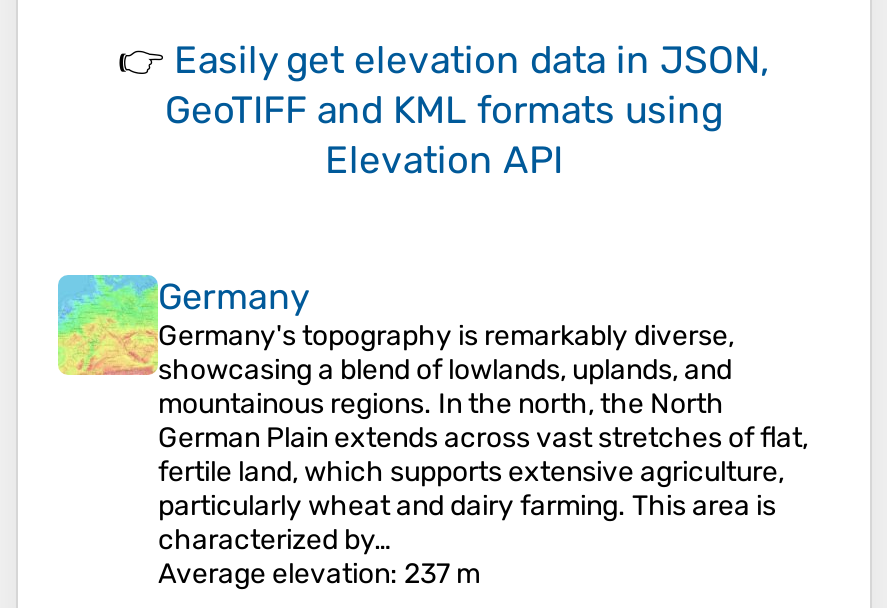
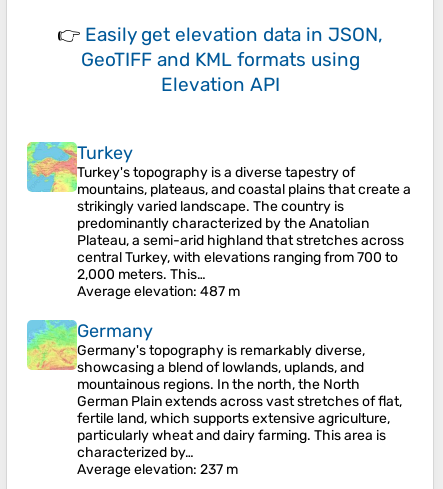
+ [image]
+ Turkey
+ Turkey's topography is a diverse tapestry of
+ mountains, plateaus, and coastal plains that create a
+ strikingly varied landscape. The country is
+ predominantly characterized by the Anatolian
+ Plateau, a semi-arid highland that stretches across
+ central Turkey, with elevations ranging from 700 to
+ 2,000 meters. This…
+ Average elevation: 487 m
